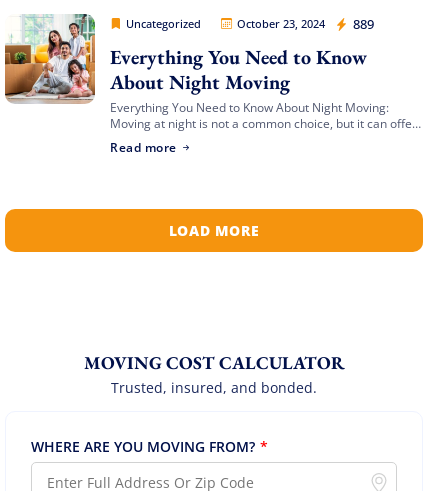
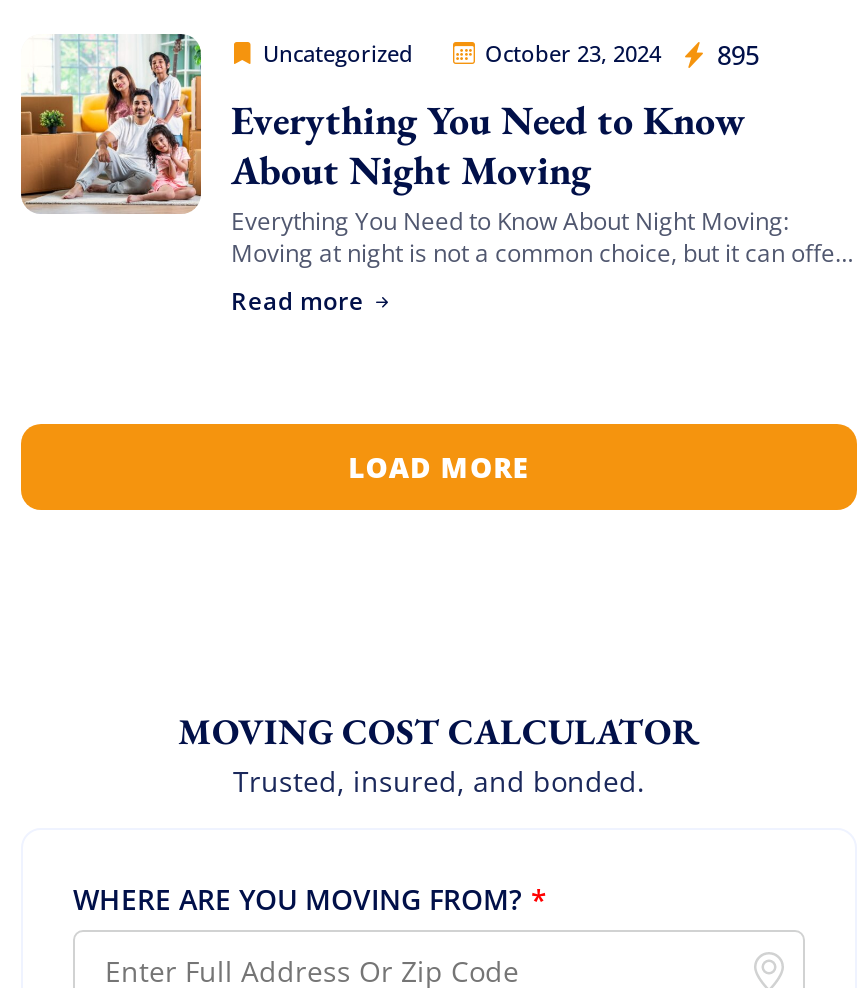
- October 23, 2024 889
+ October 23, 2024 895
